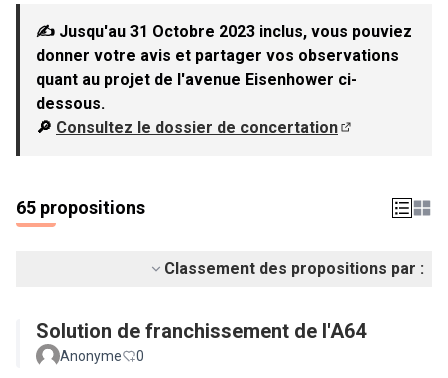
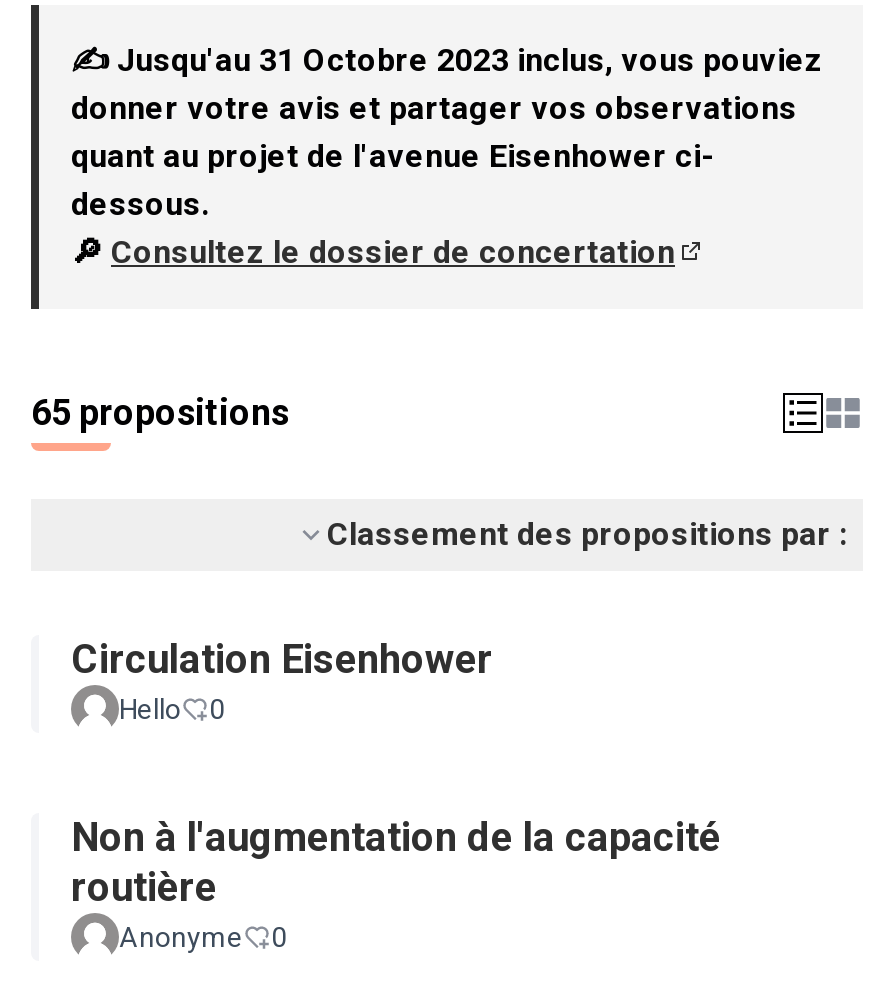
- Solution de franchissement de l'A64
+ Circulation Eisenhower
+ Hello
+ 0
+ Non à l'augmentation de la capacité
+ routière
